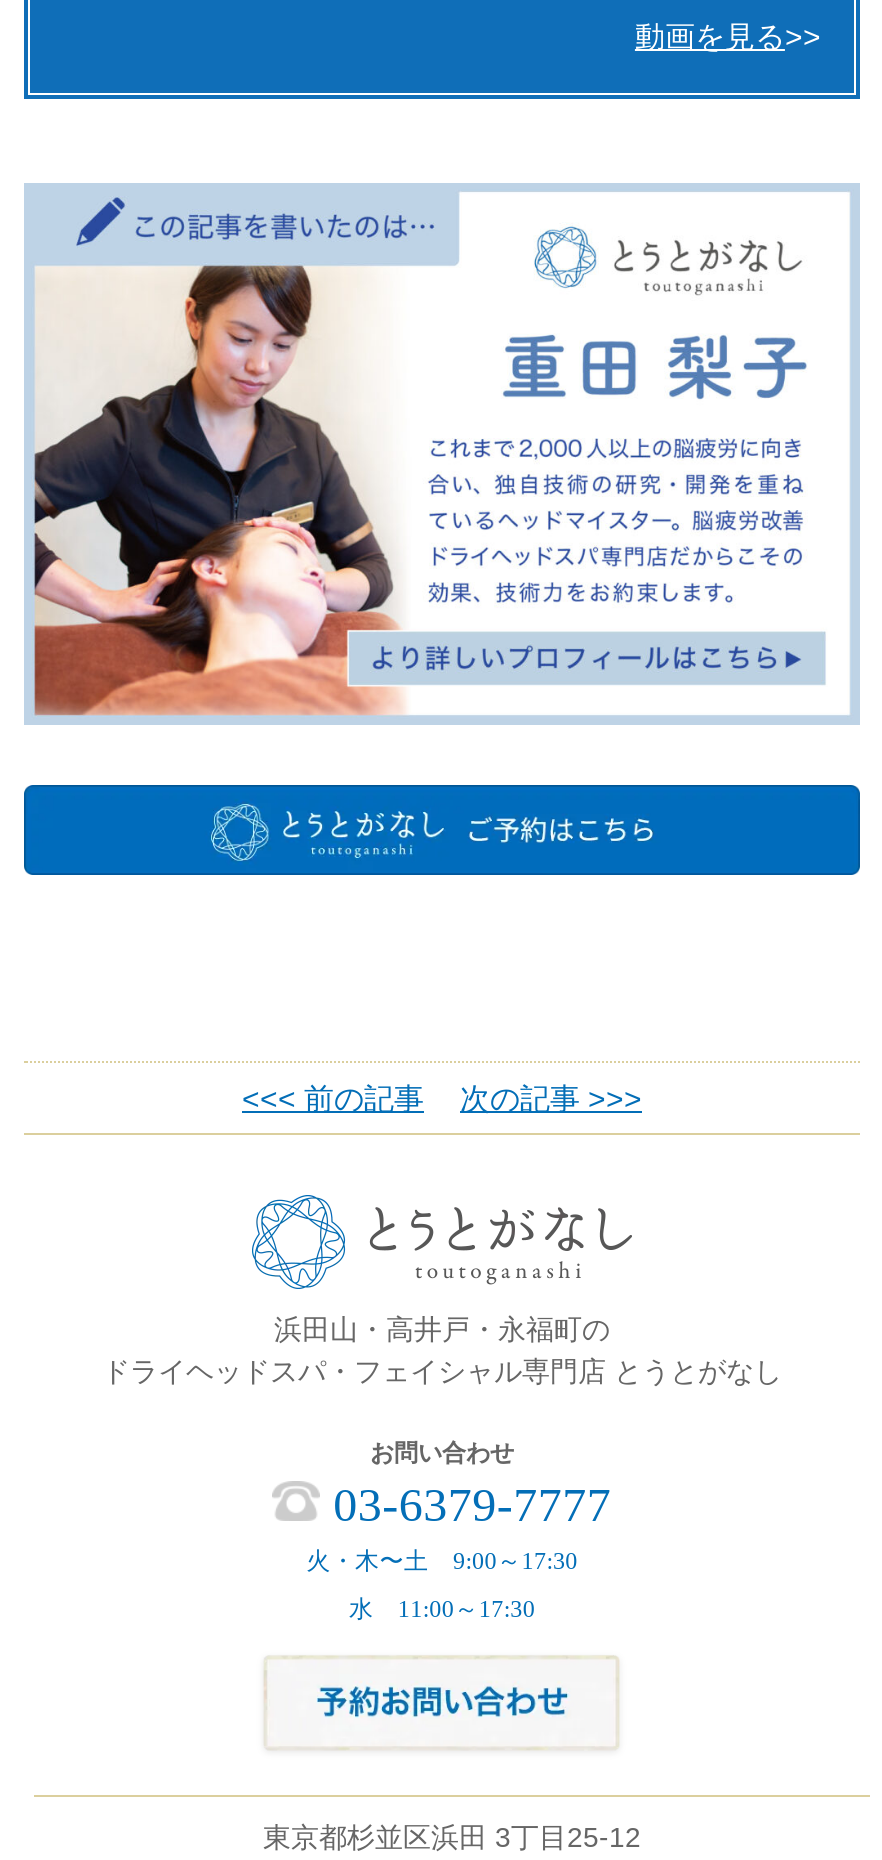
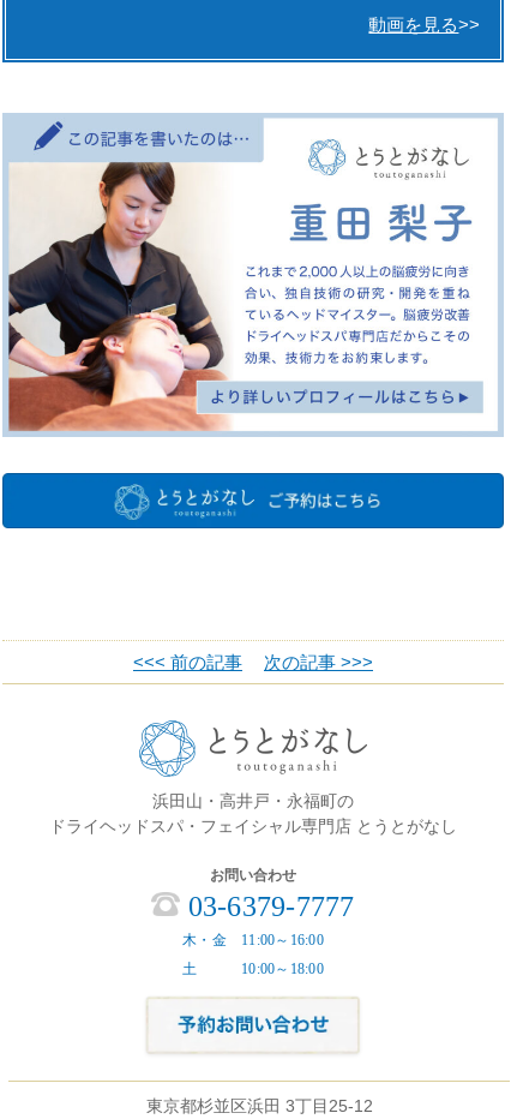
- 火・木〜土 9:00～17:30
+ 木・金 11:00～16:00

- 水 11:00～17:30
+ 土 10:00～18:00
